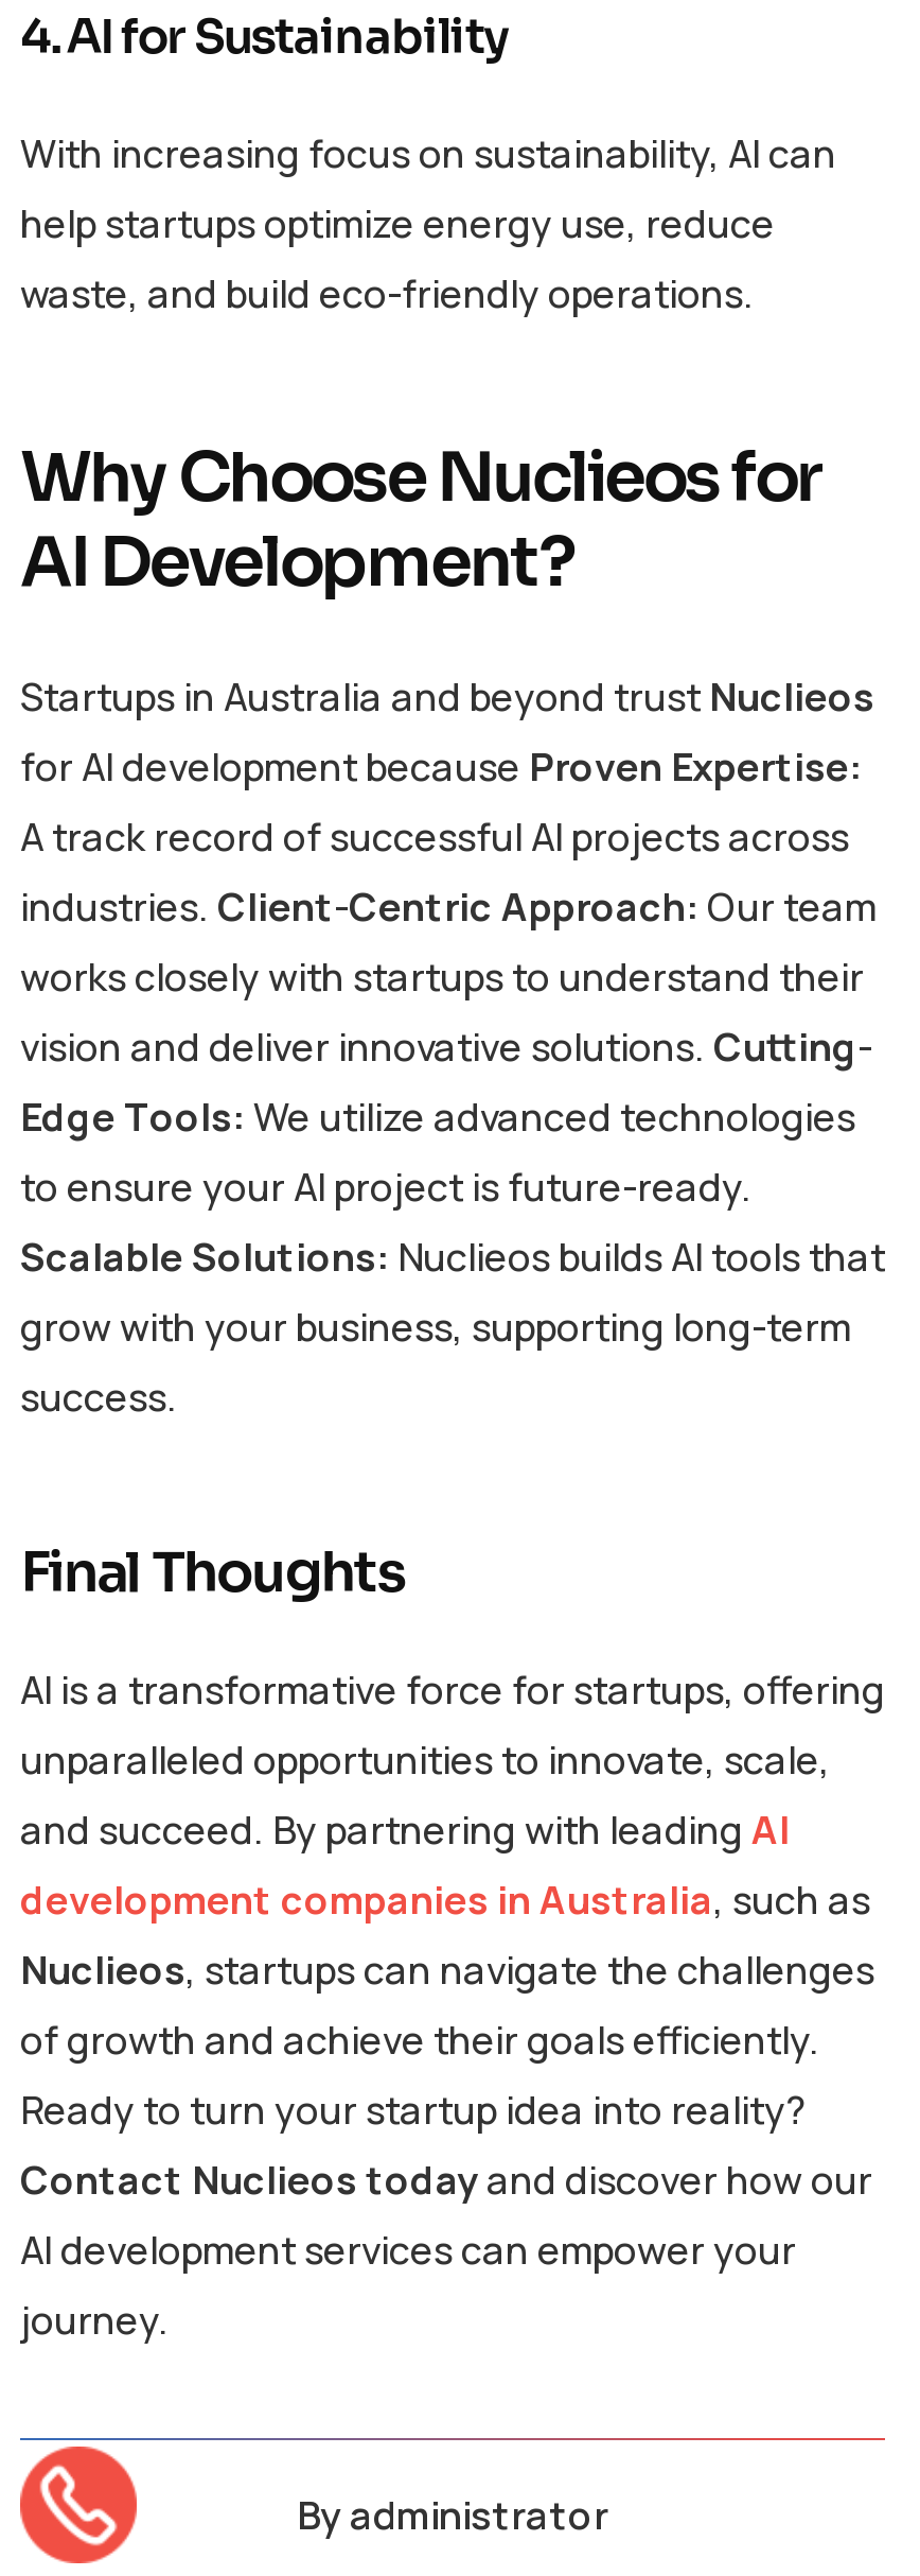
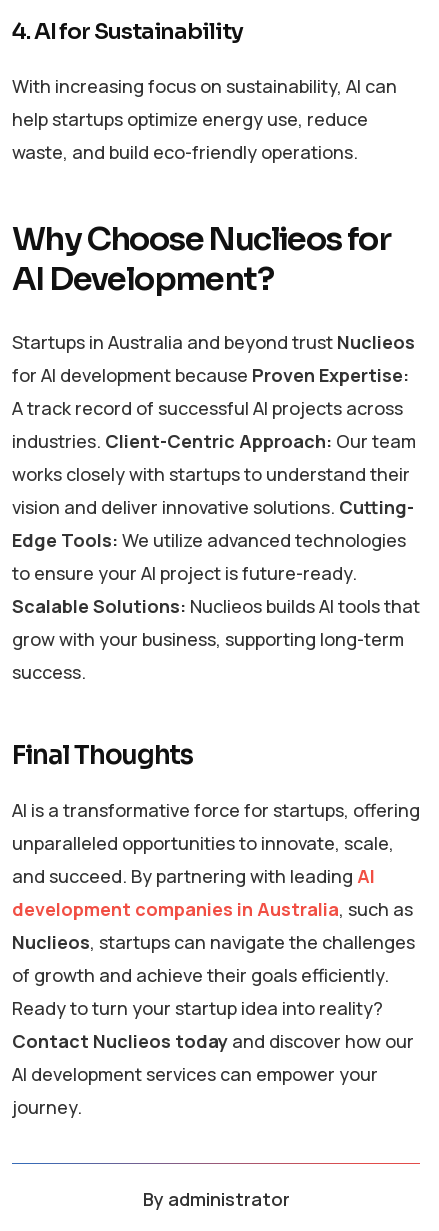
- [image]
